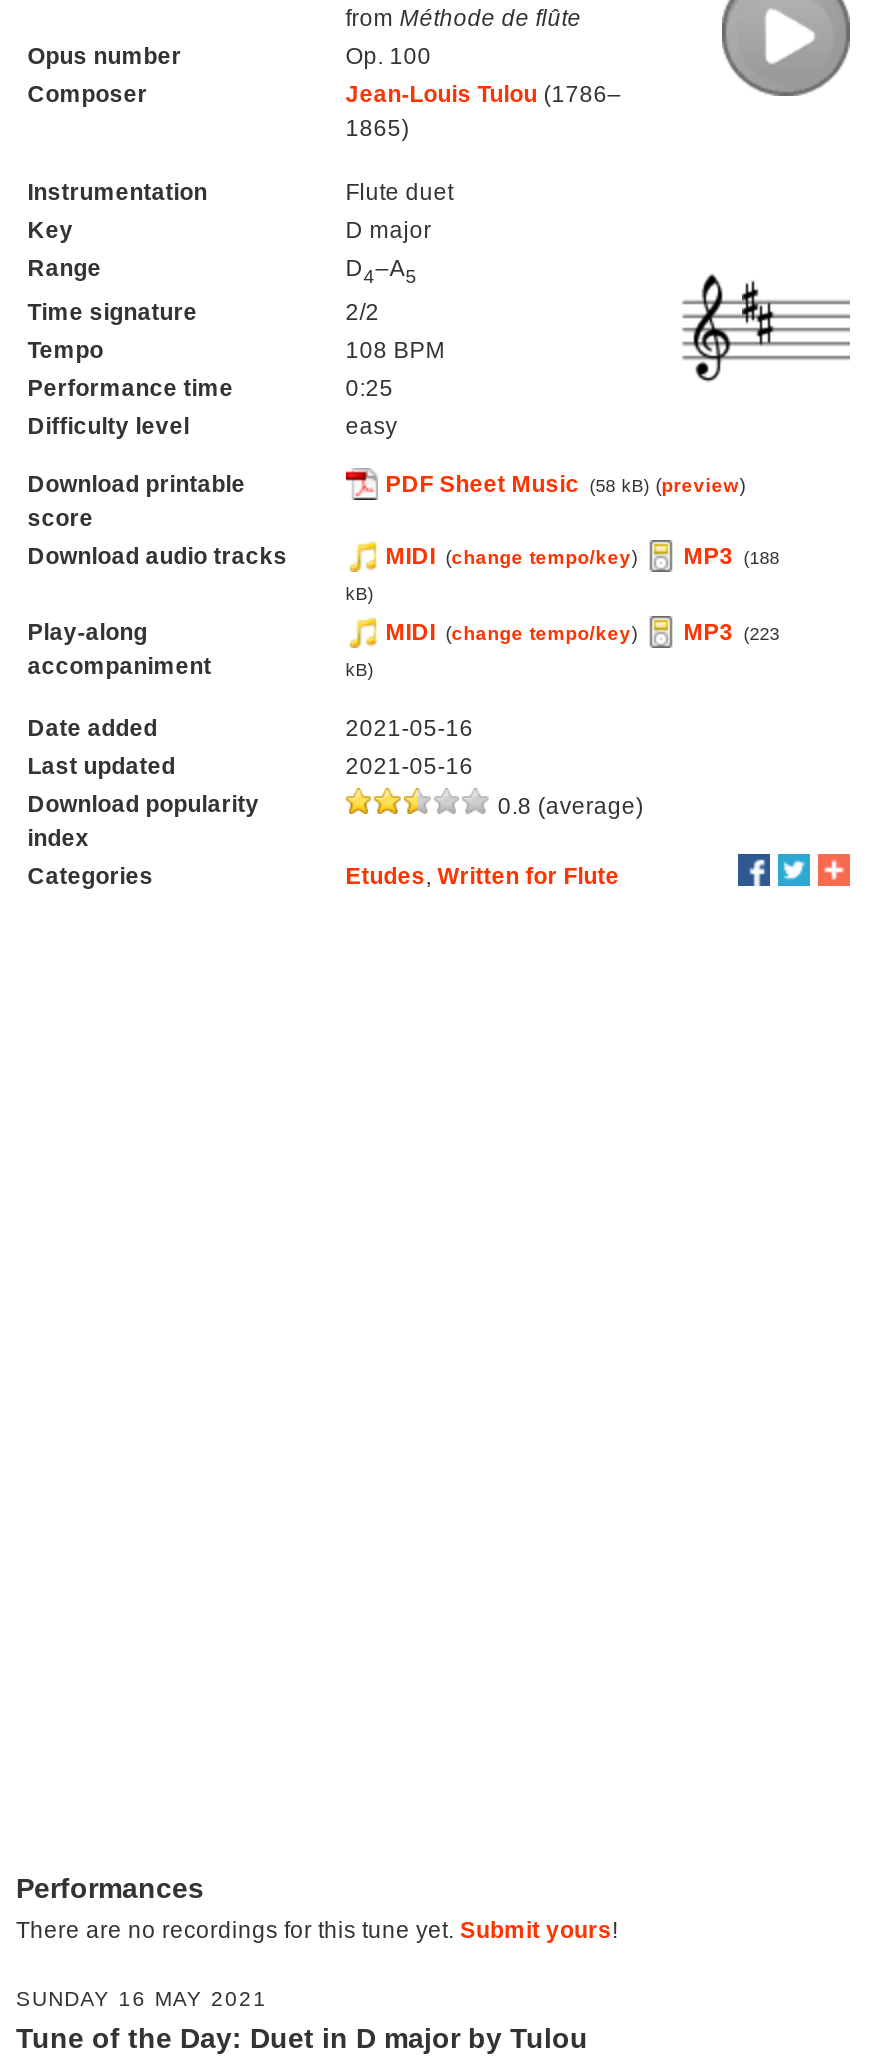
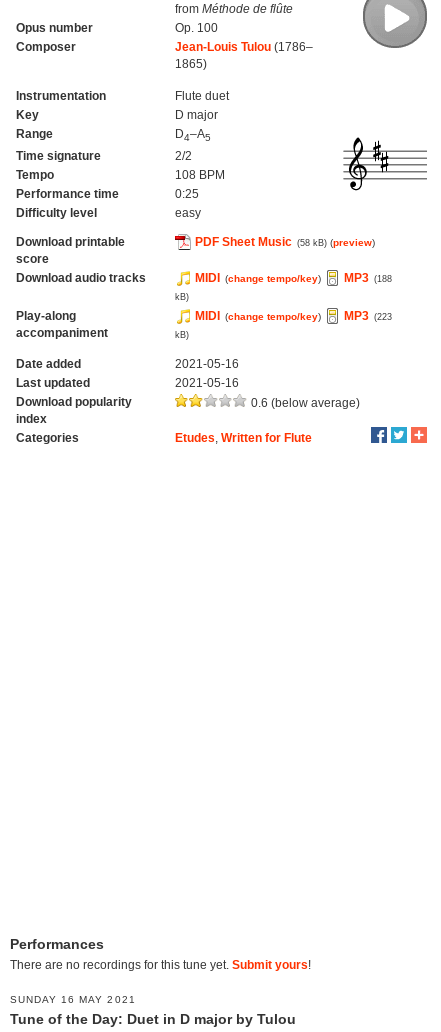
- 0.8 (average)
+ 0.6 (below average)
